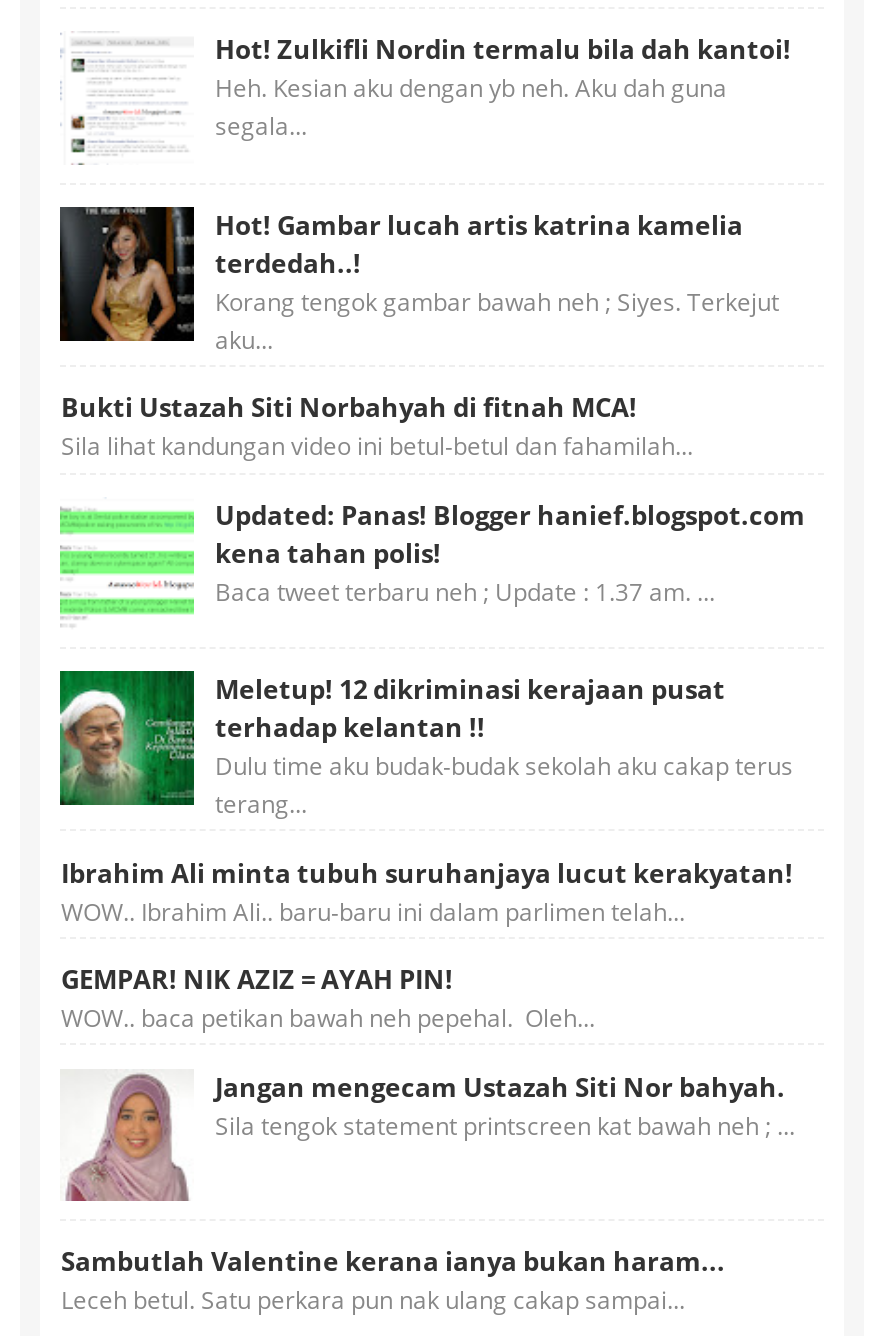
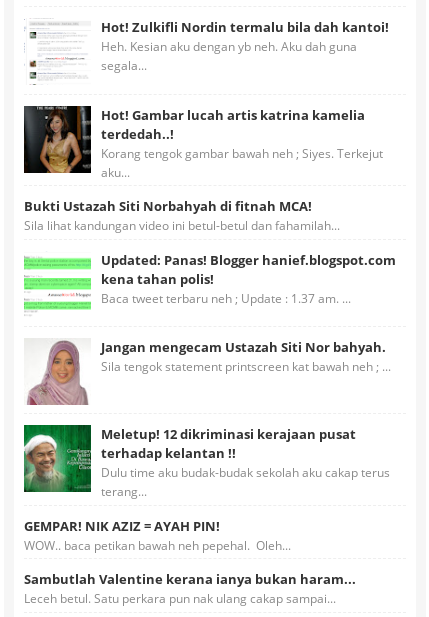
moved down: [image] | Meletup! 12 dikriminasi kerajaan pusat | terhadap kelantan !! | Dulu time aku budak-budak sekolah aku cakap terus | terang...

- Ibrahim Ali minta tubuh suruhanjaya lucut kerakyatan!
- WOW.. Ibrahim Ali.. baru-baru ini dalam parlimen telah...

moved down: GEMPAR! NIK AZIZ = AYAH PIN! | WOW.. baca petikan bawah neh pepehal. Oleh...

moved up: [image] | Jangan mengecam Ustazah Siti Nor bahyah. | Sila tengok statement printscreen kat bawah neh ; ...
